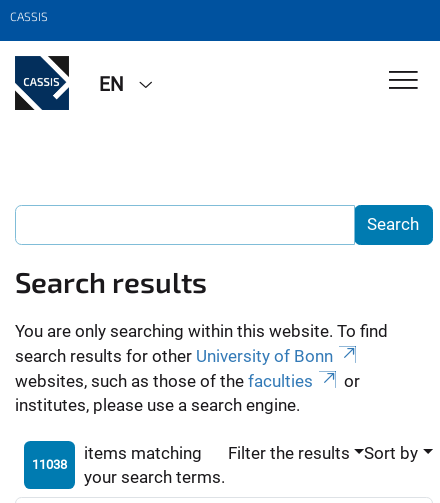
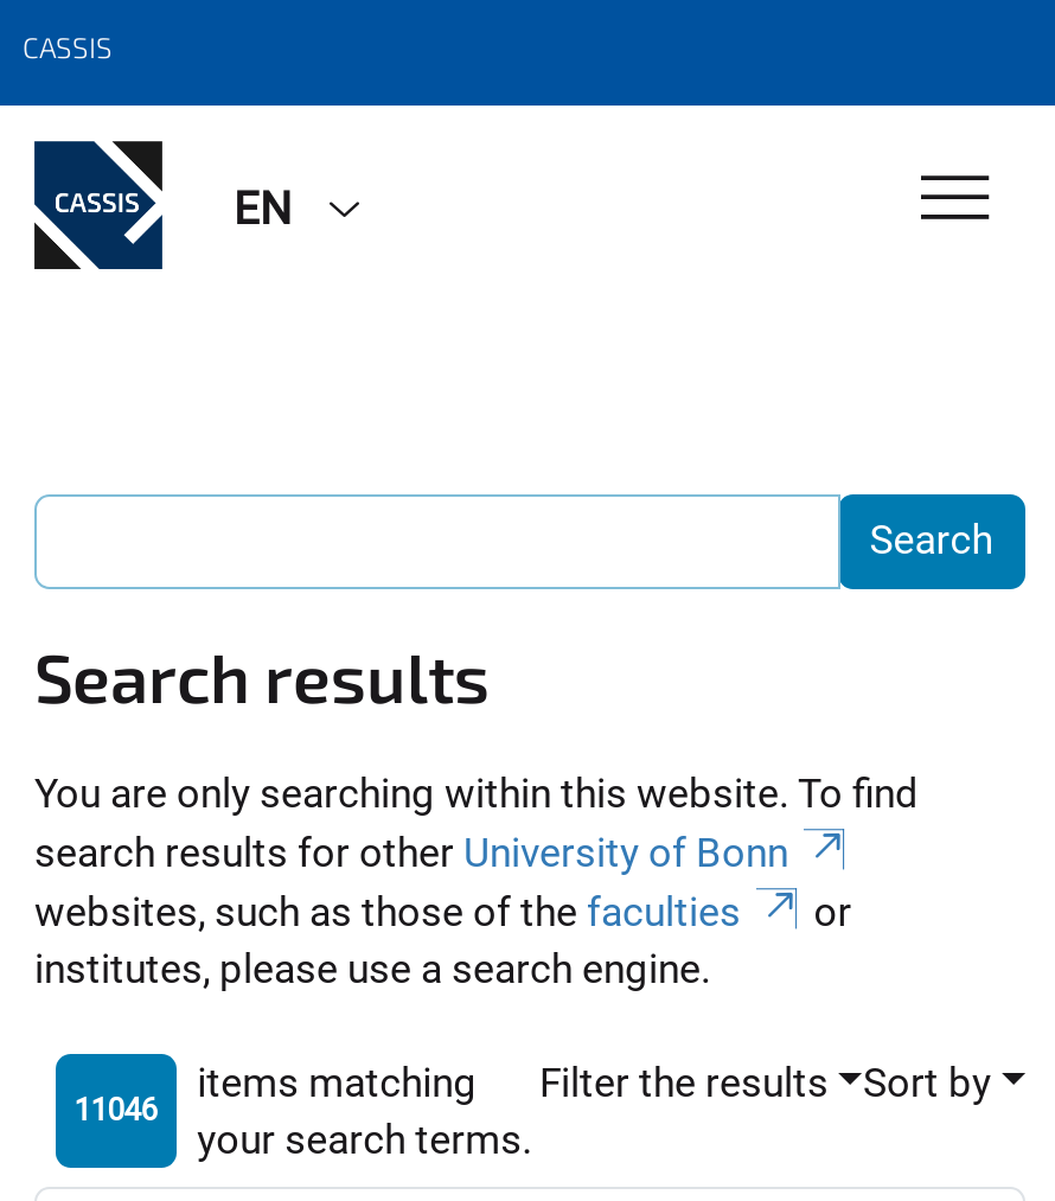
- 11038
+ 11046
